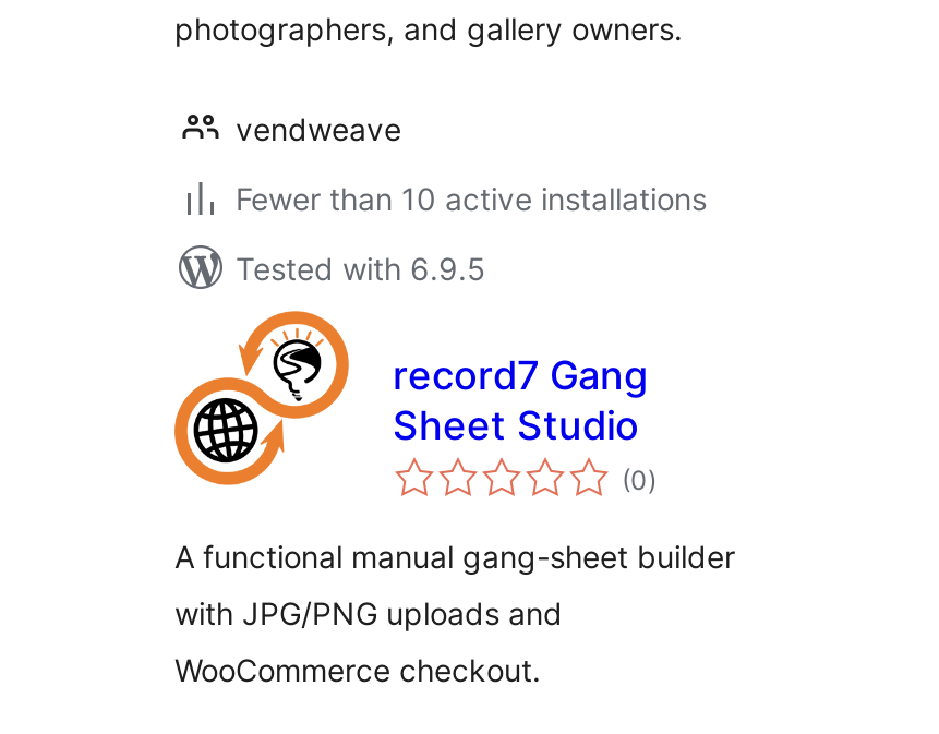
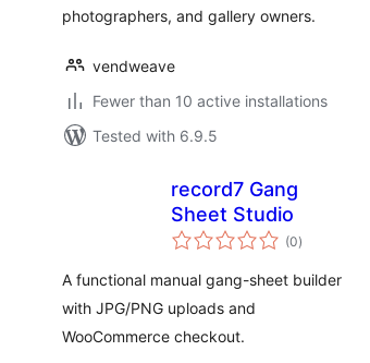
- [image]
